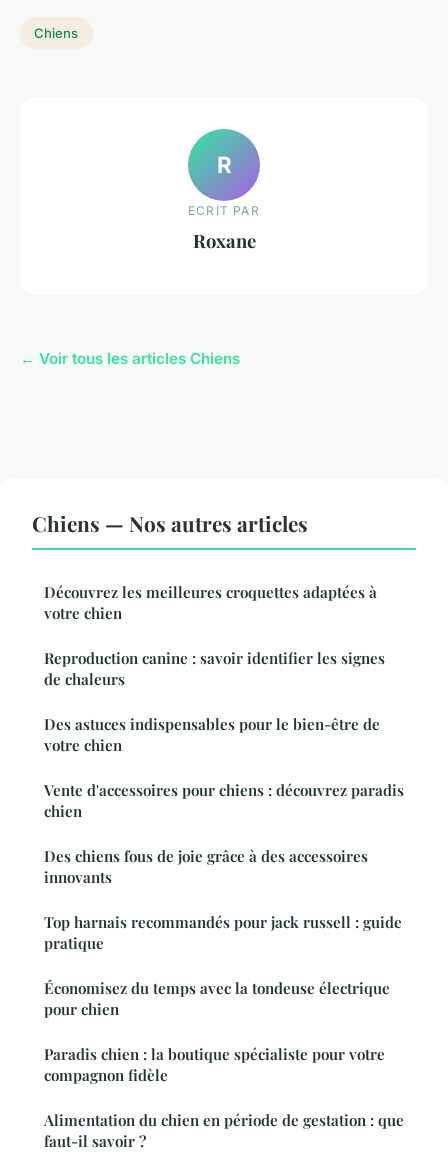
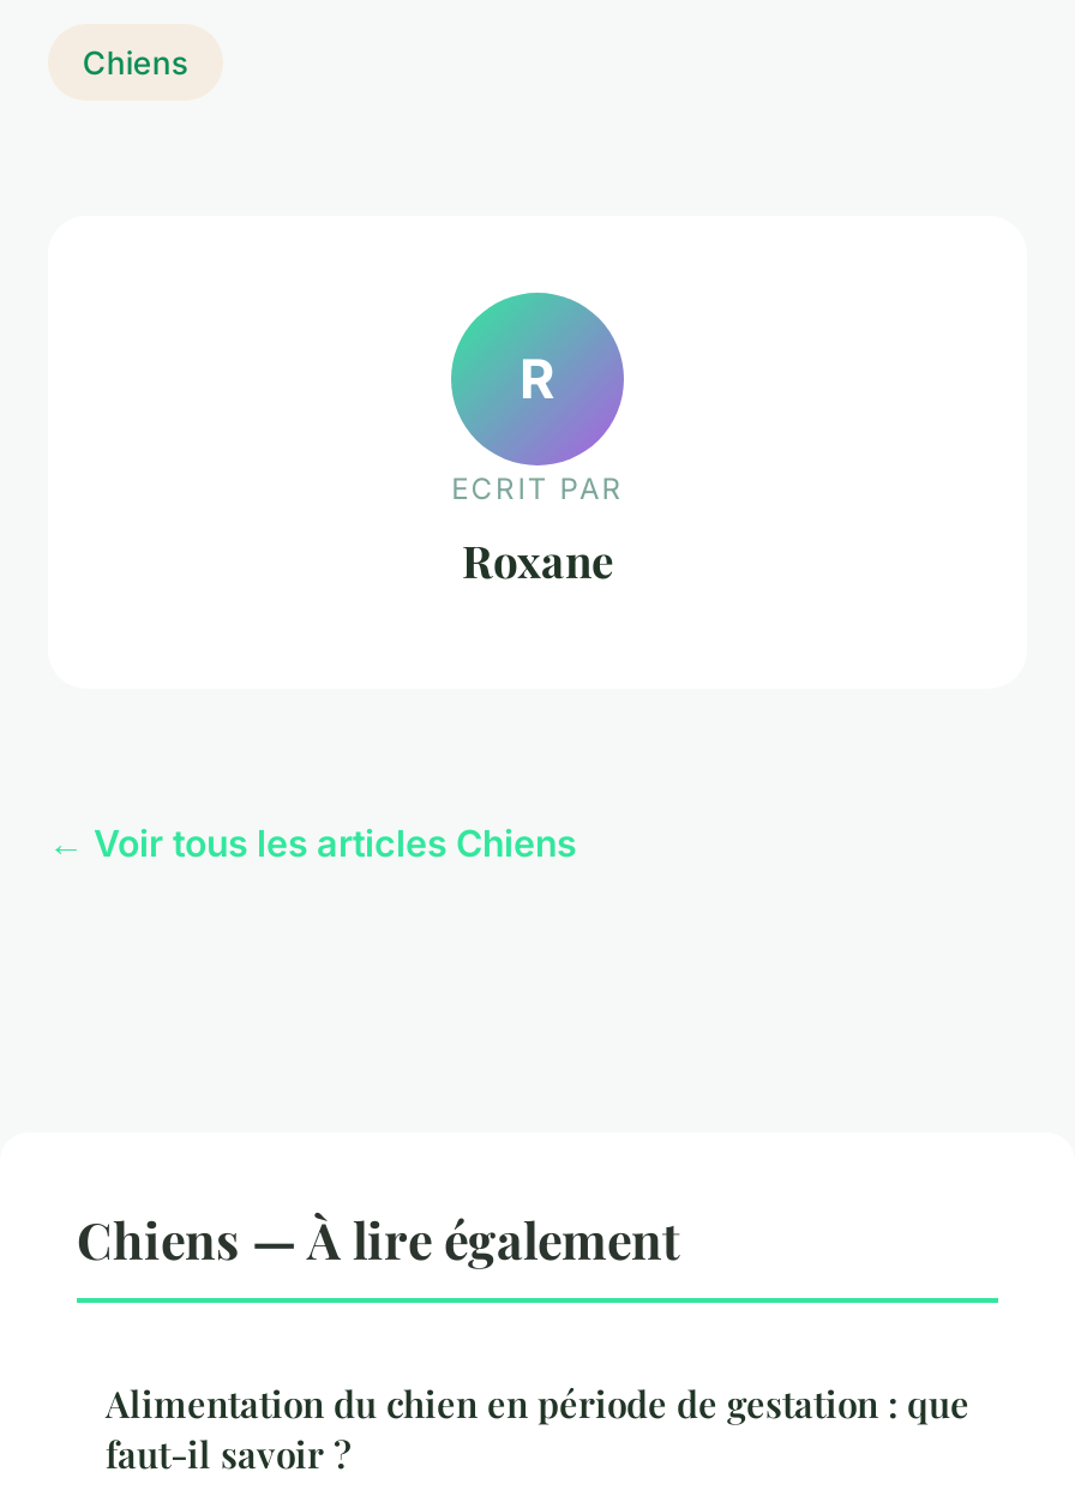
- Chiens — Nos autres articles
- Découvrez les meilleures croquettes adaptées à
- votre chien
- Reproduction canine : savoir identifier les signes
- de chaleurs
- Des astuces indispensables pour le bien-être de
- votre chien
- Vente d'accessoires pour chiens : découvrez paradis
- chien
- Des chiens fous de joie grâce à des accessoires
- innovants
- Top harnais recommandés pour jack russell : guide
- pratique
- Économisez du temps avec la tondeuse électrique
- pour chien
- Paradis chien : la boutique spécialiste pour votre
- compagnon fidèle
+ Chiens — À lire également
